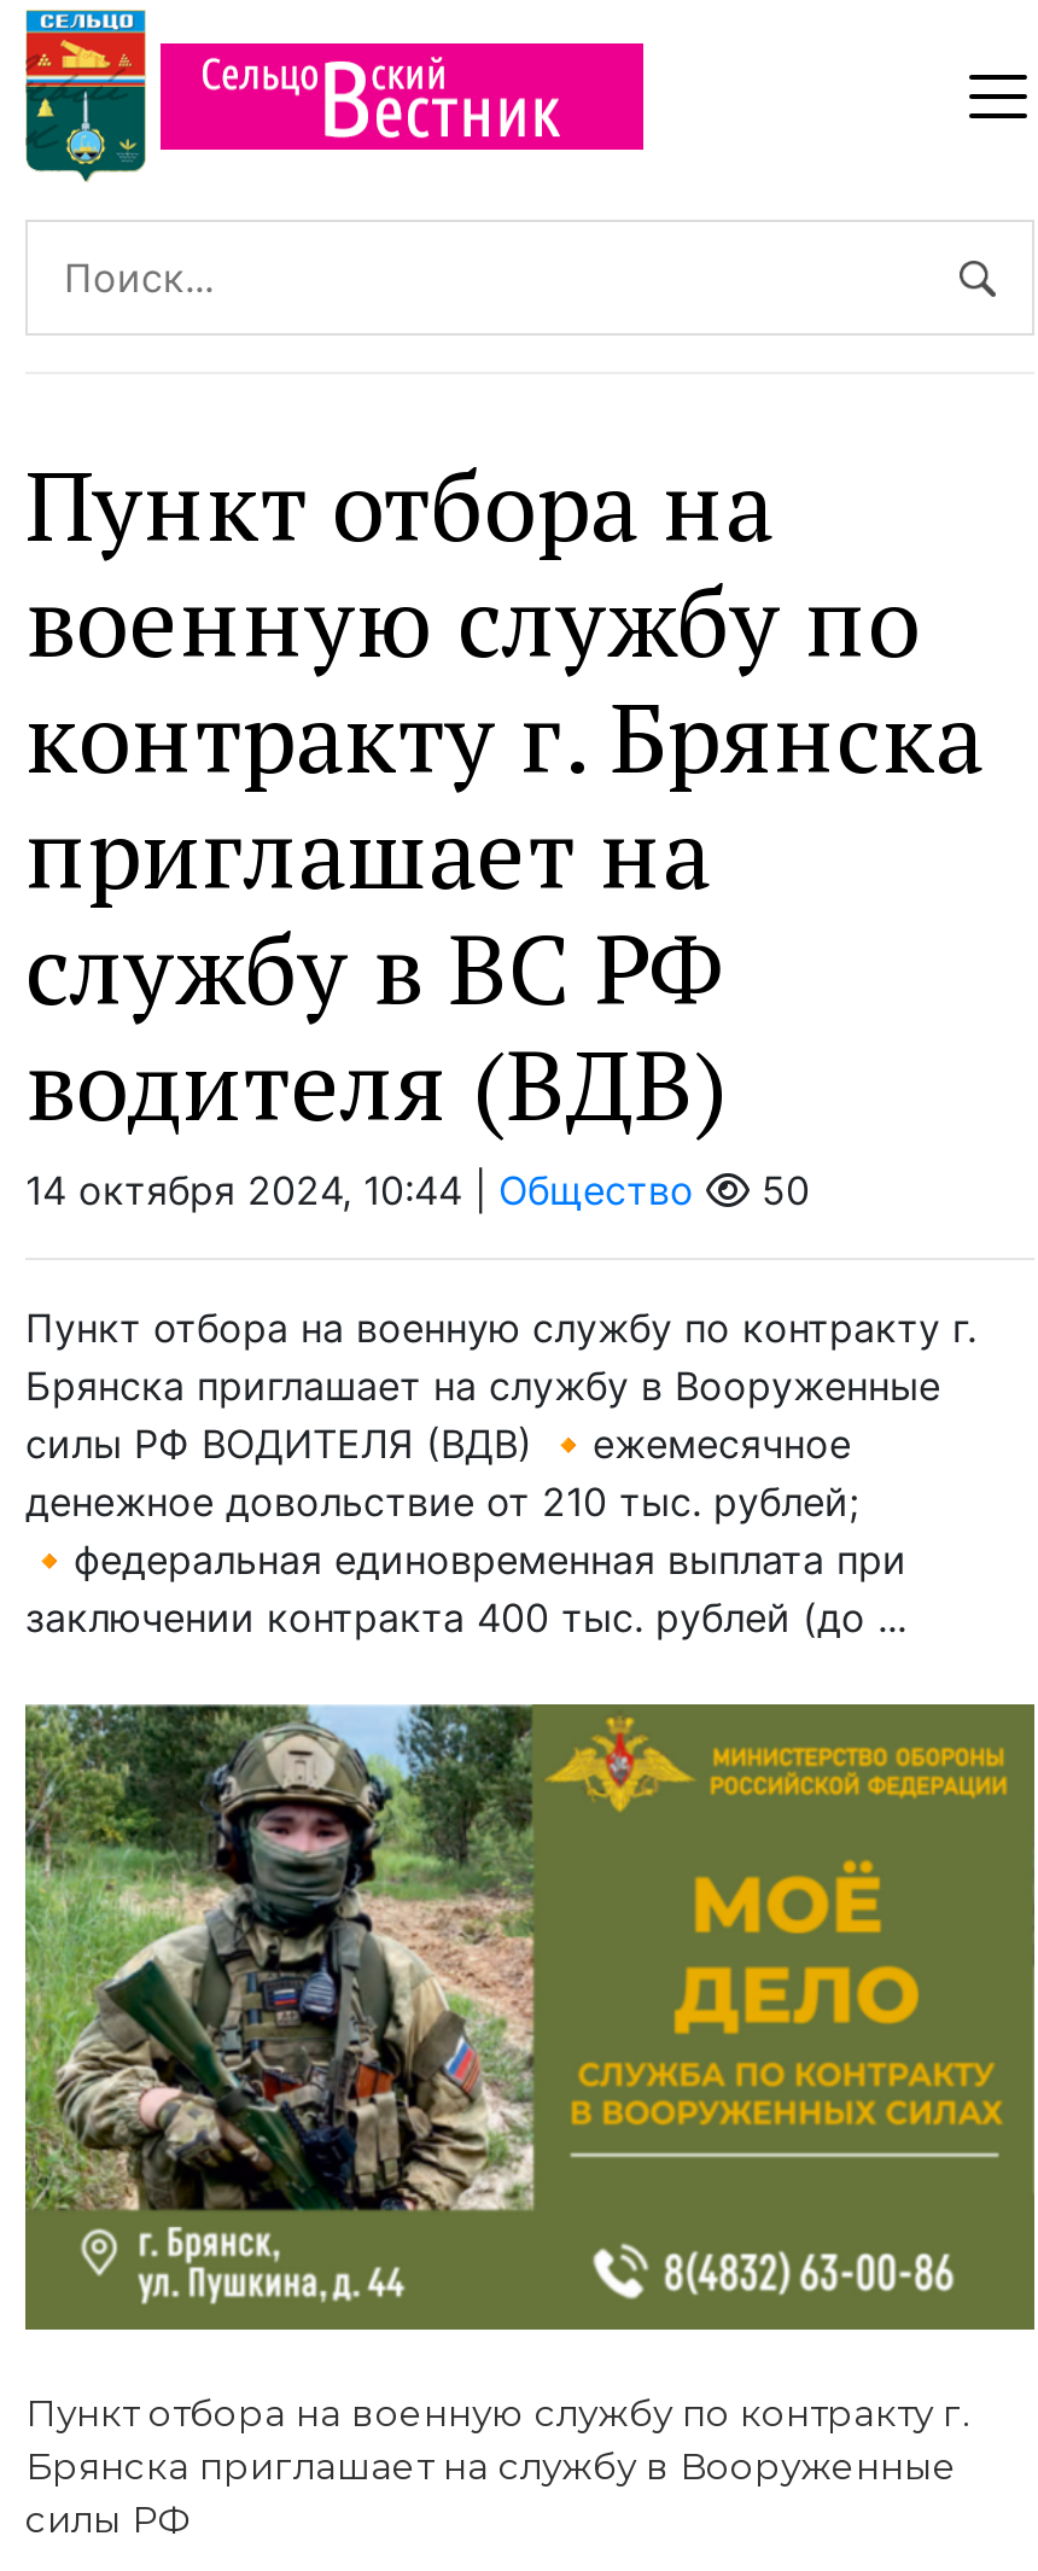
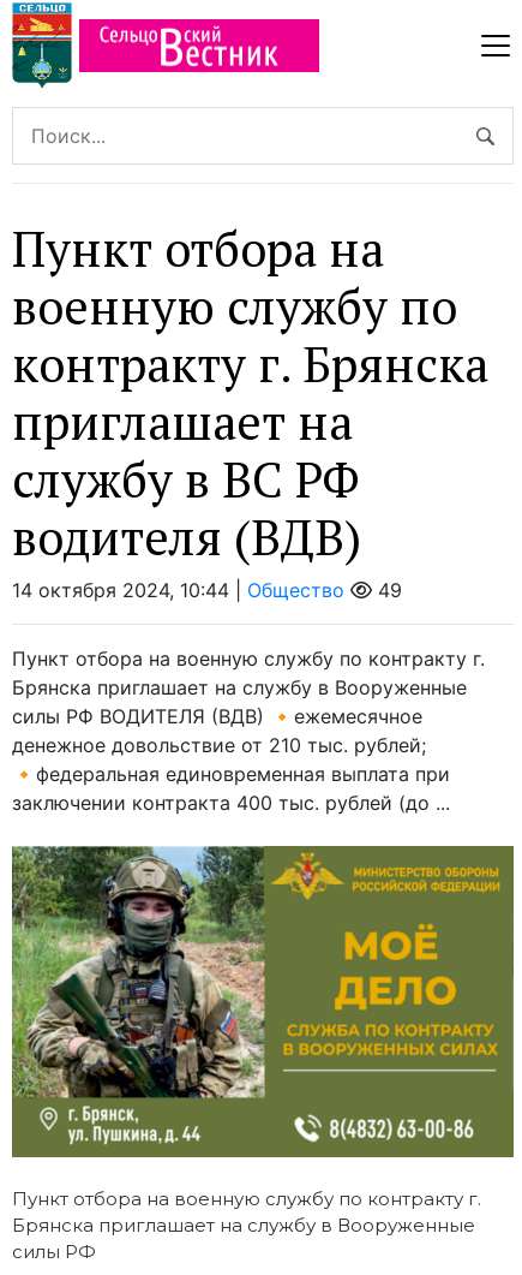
- 50
+ 49
